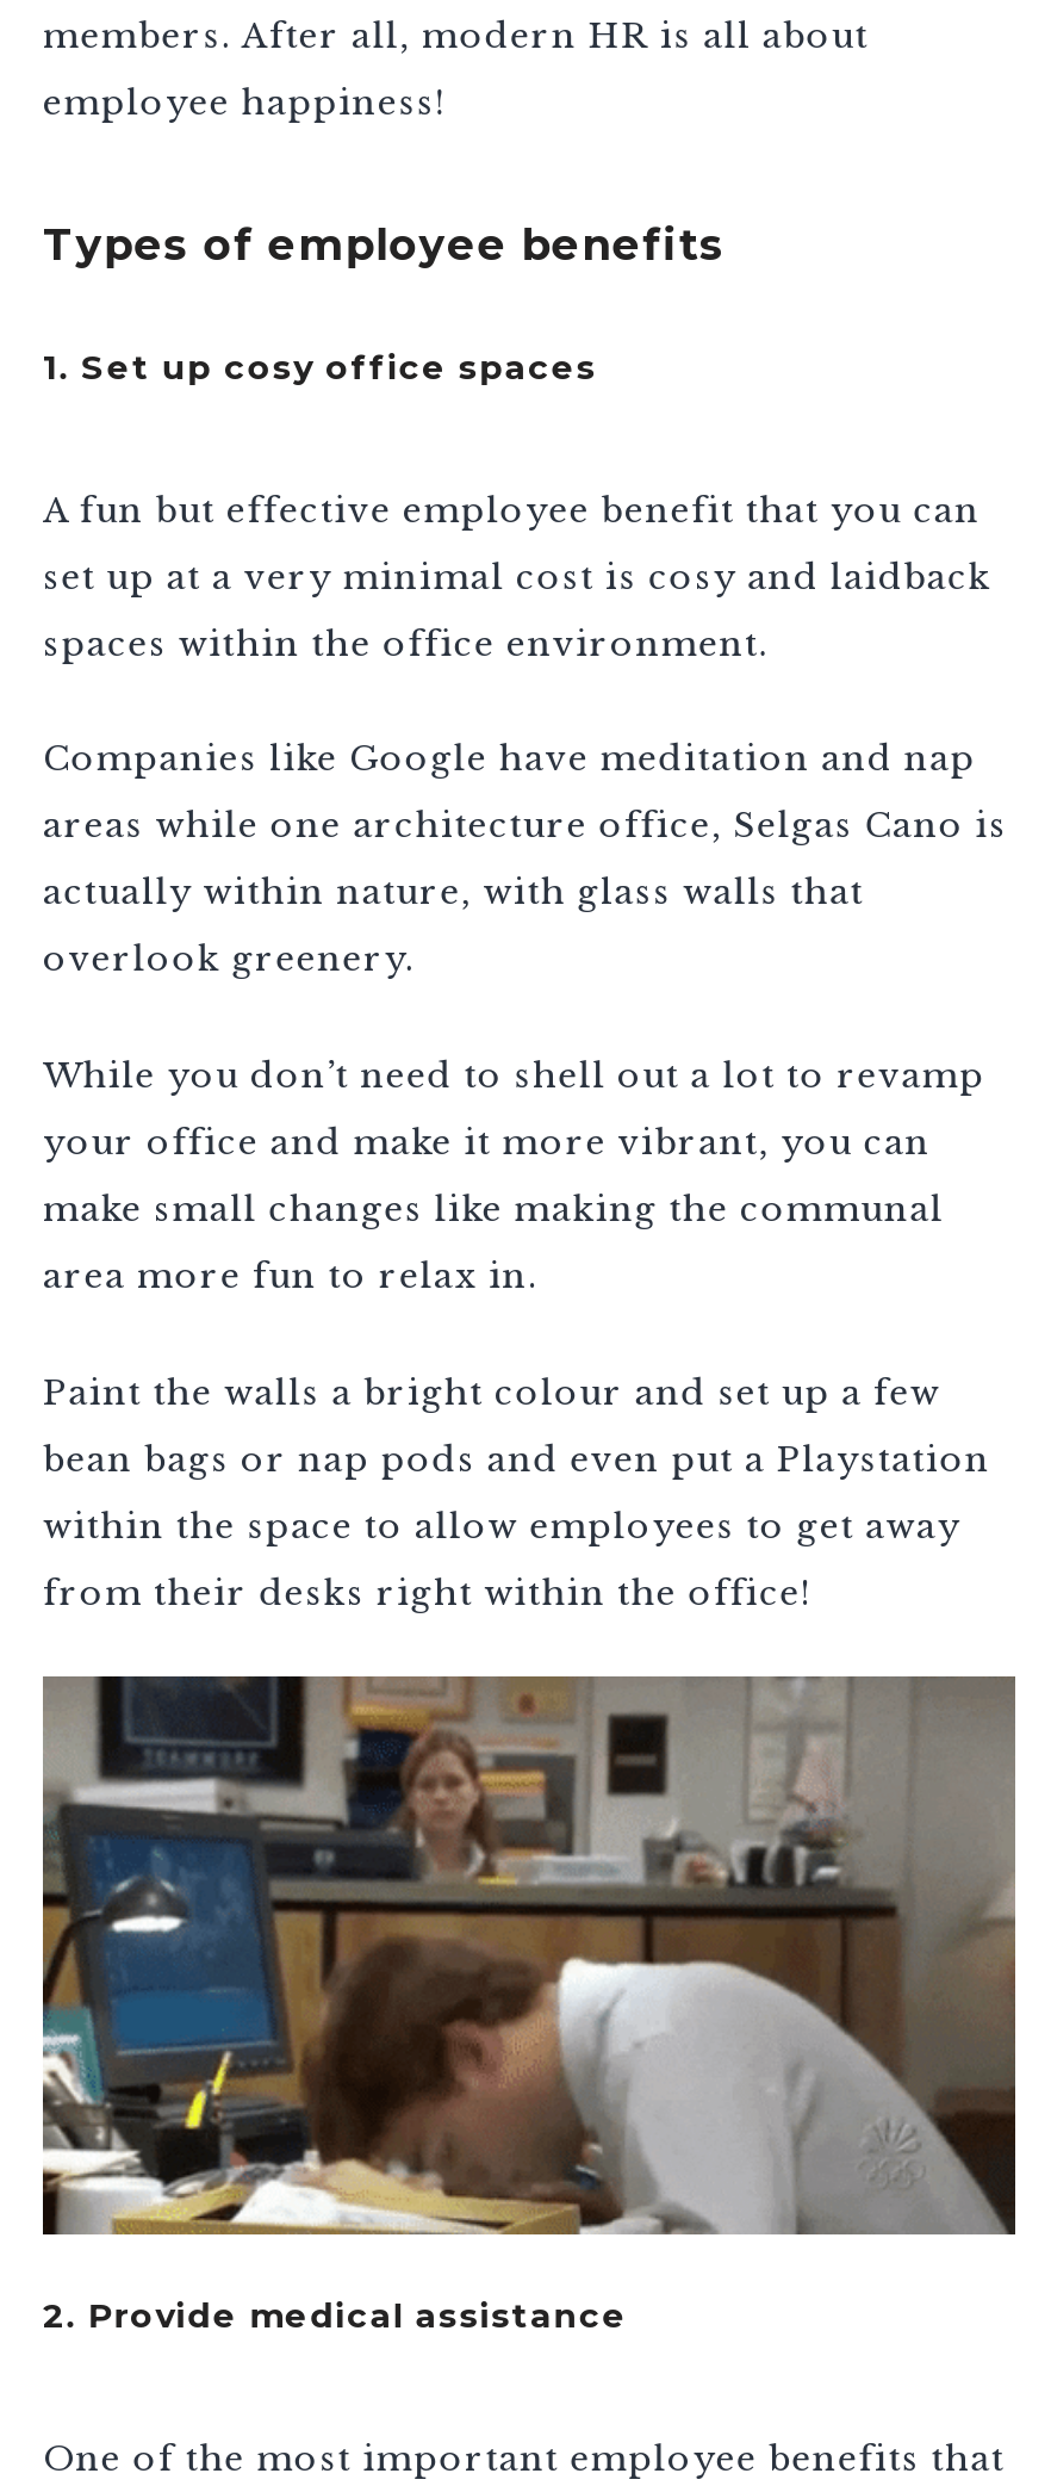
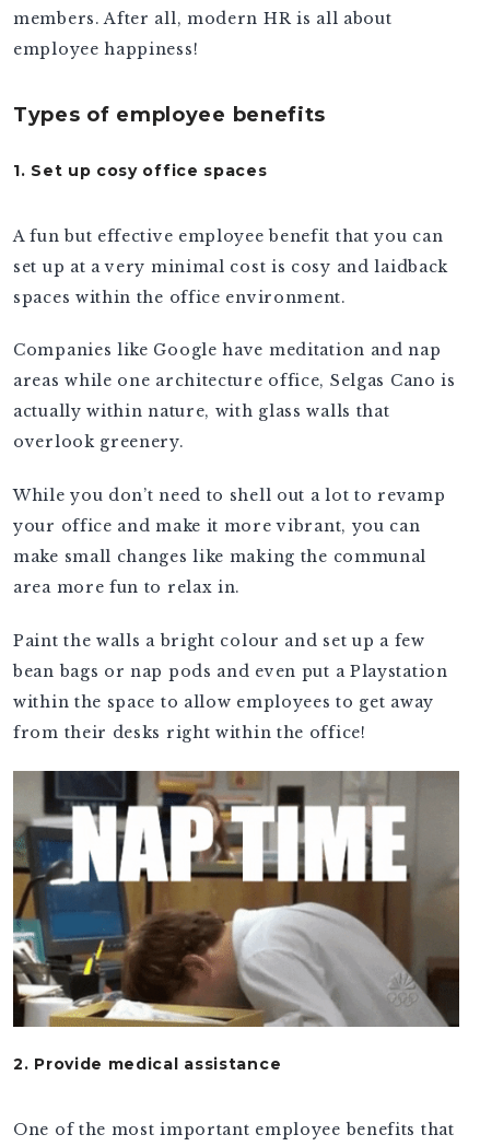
- [image]
+ [image]
